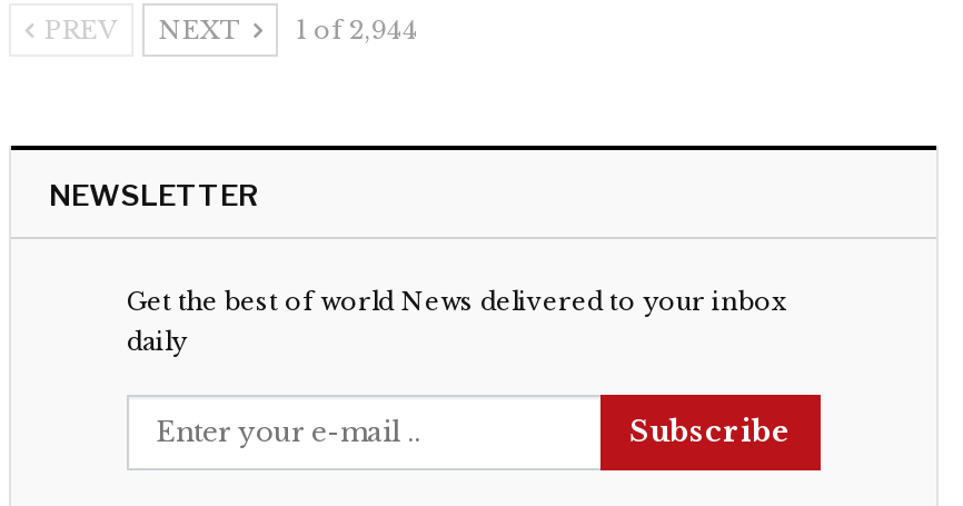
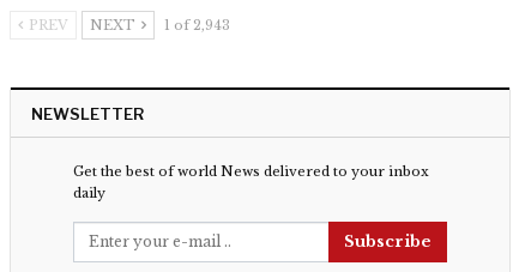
- PREV NEXT 1 of 2,944
+ PREV NEXT 1 of 2,943
